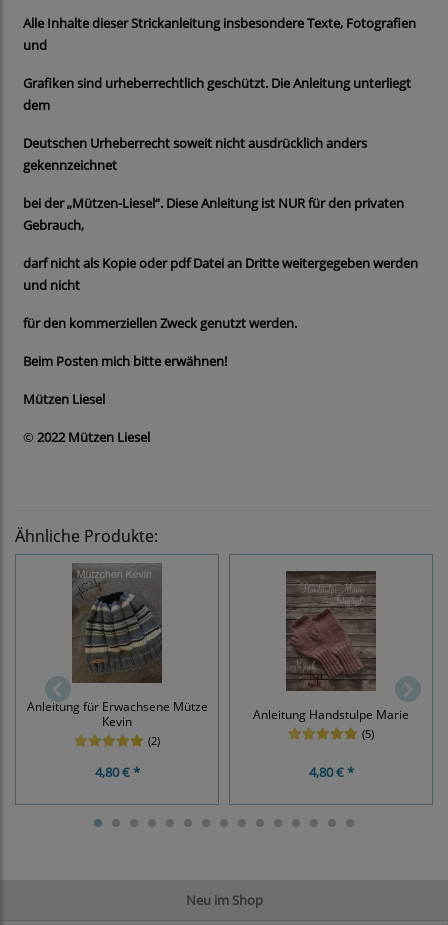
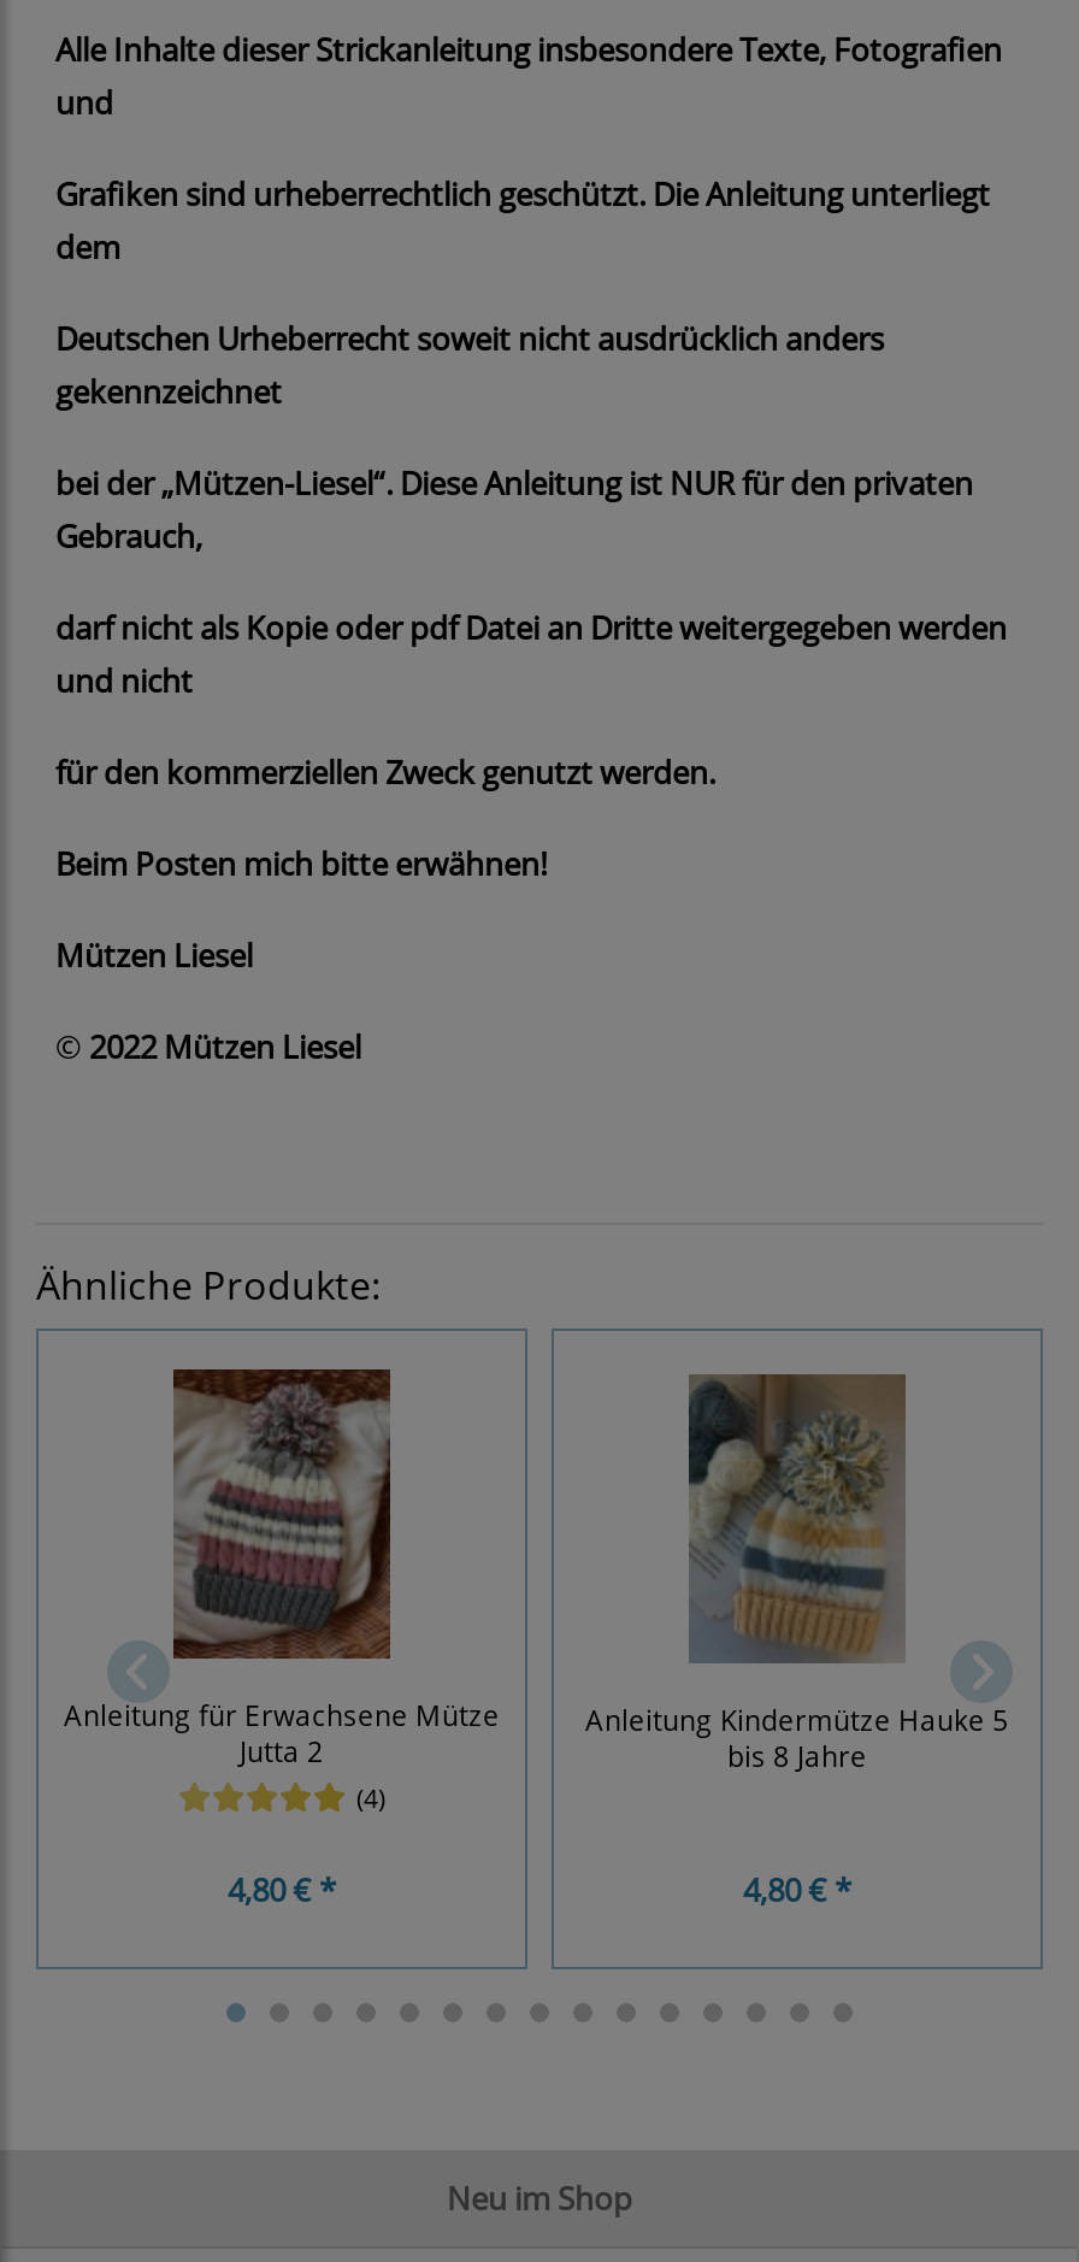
- [image]
- Kevin
- (2)
+ [image]
+ Jutta 2
+ (4)

- [image]
- Anleitung Handstulpe Marie
- (5)
+ [image]
+ Anleitung Kindermütze Hauke 5
+ bis 8 Jahre
